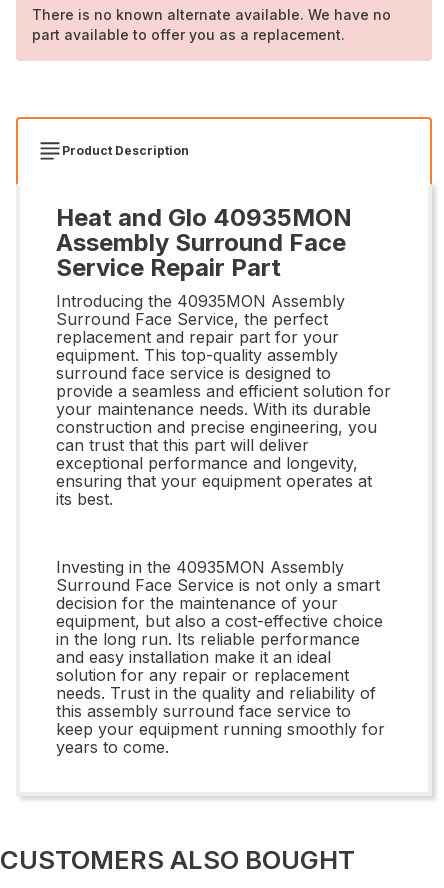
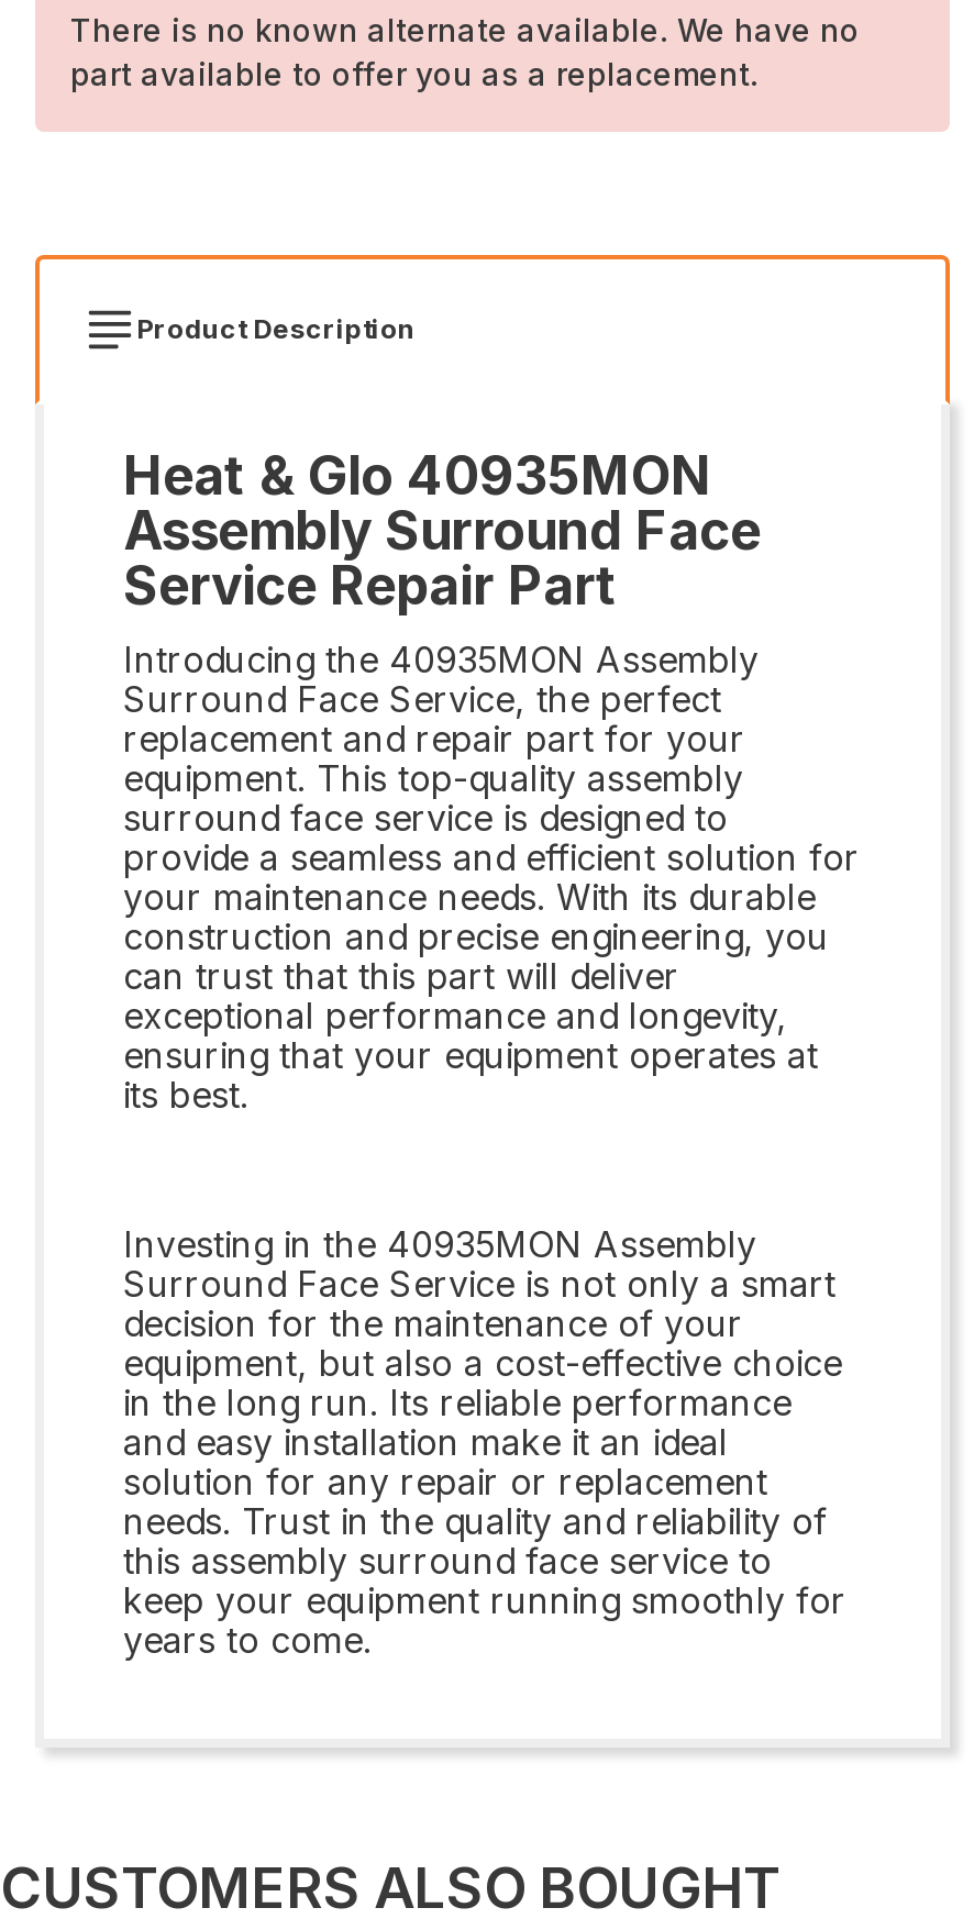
- Heat and Glo 40935MON
+ Heat & Glo 40935MON
